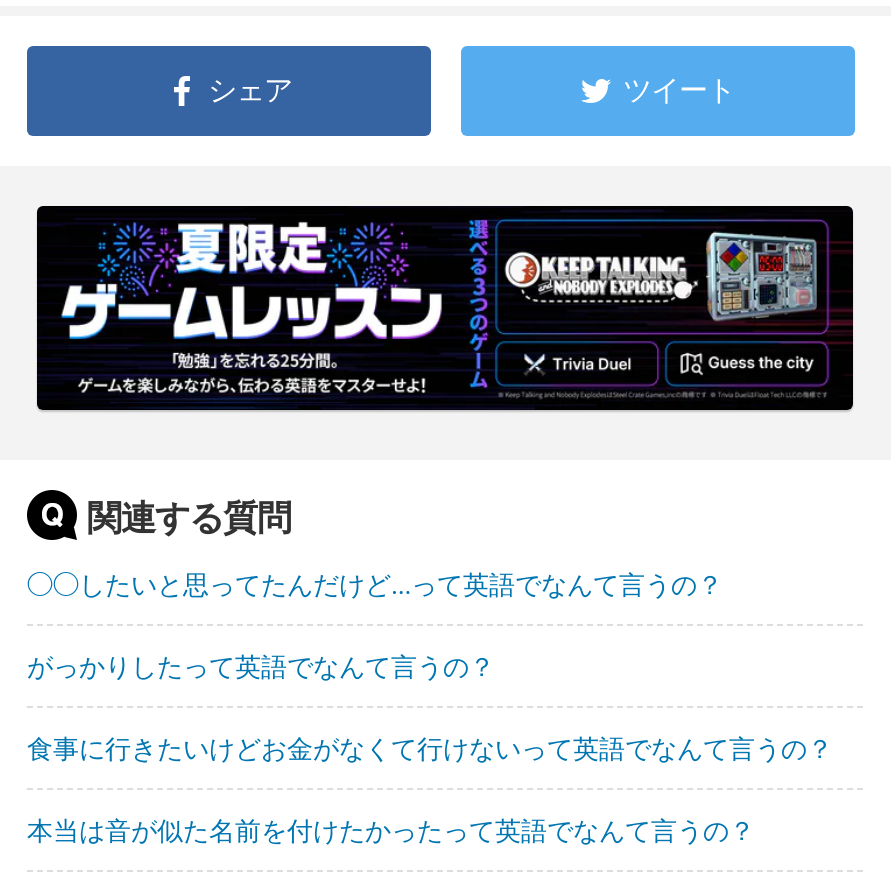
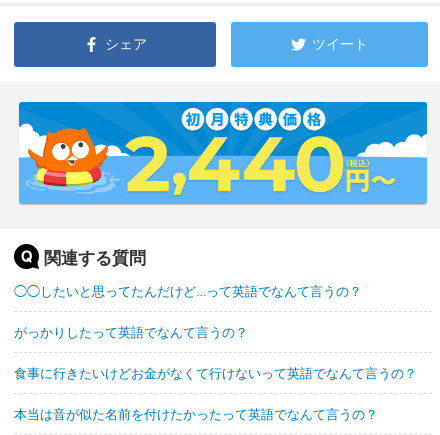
- [image]
+ [image]
